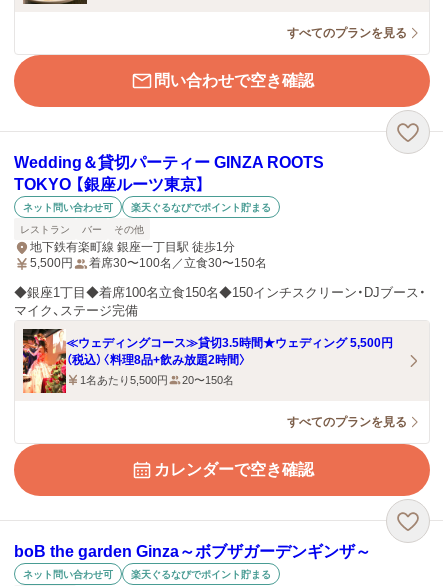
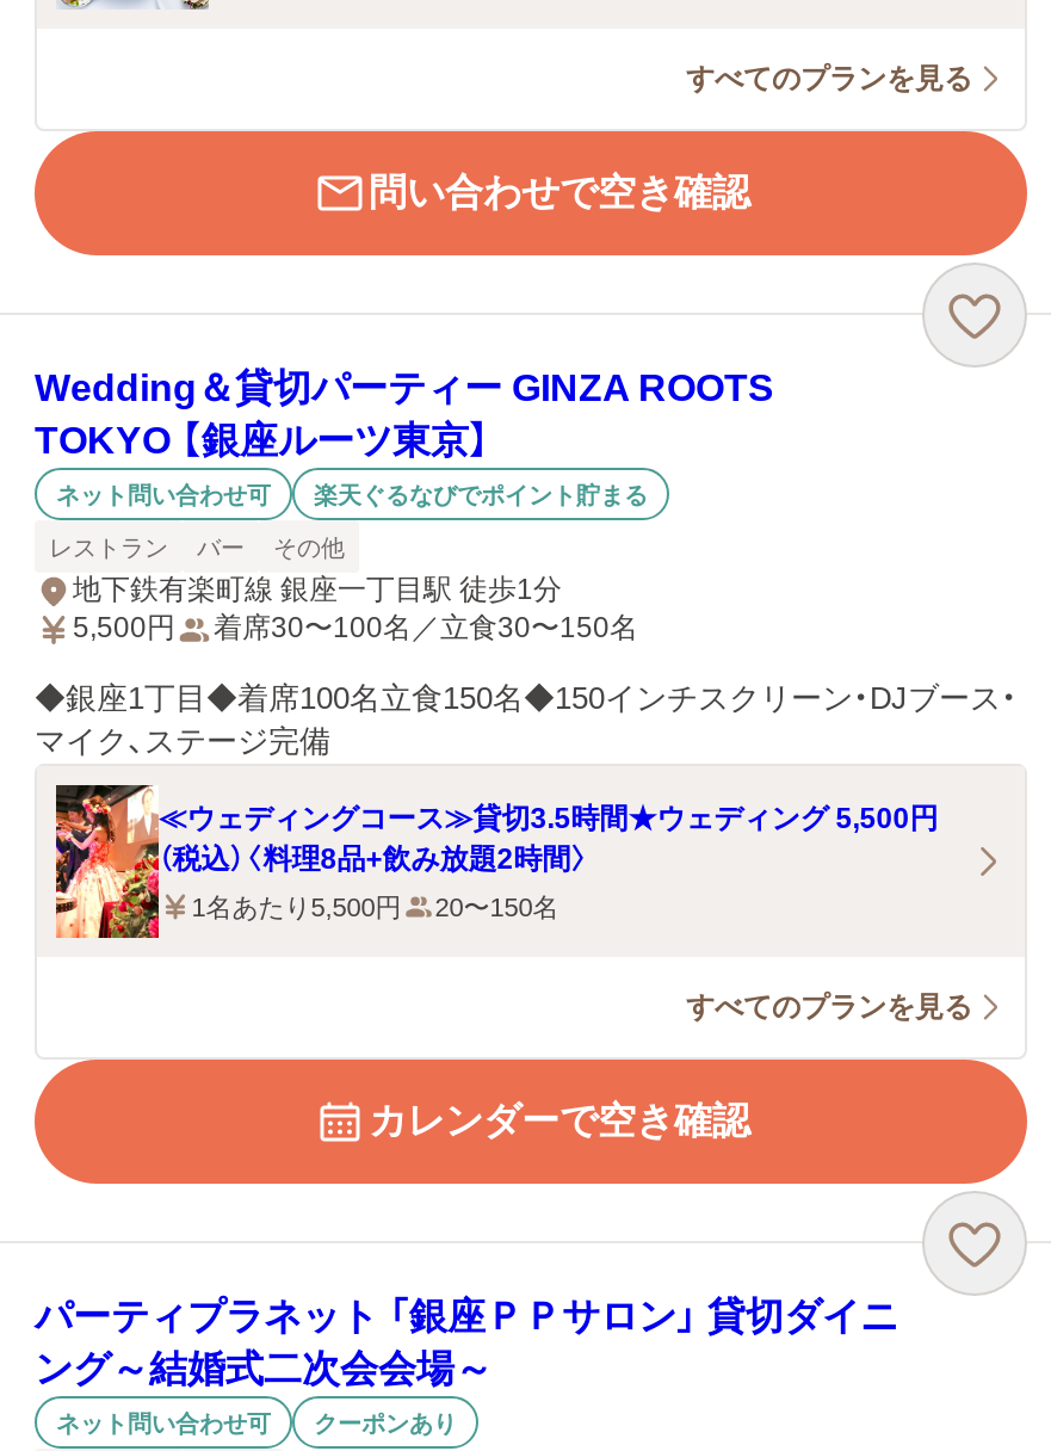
- boB the garden Ginza～ボブザガーデンギンザ～
+ パーティプラネット 「銀座ＰＰサロン」 貸切ダイニ
+ ング～結婚式二次会会場～

- 楽天ぐるなびでポイント貯まる
+ クーポンあり
